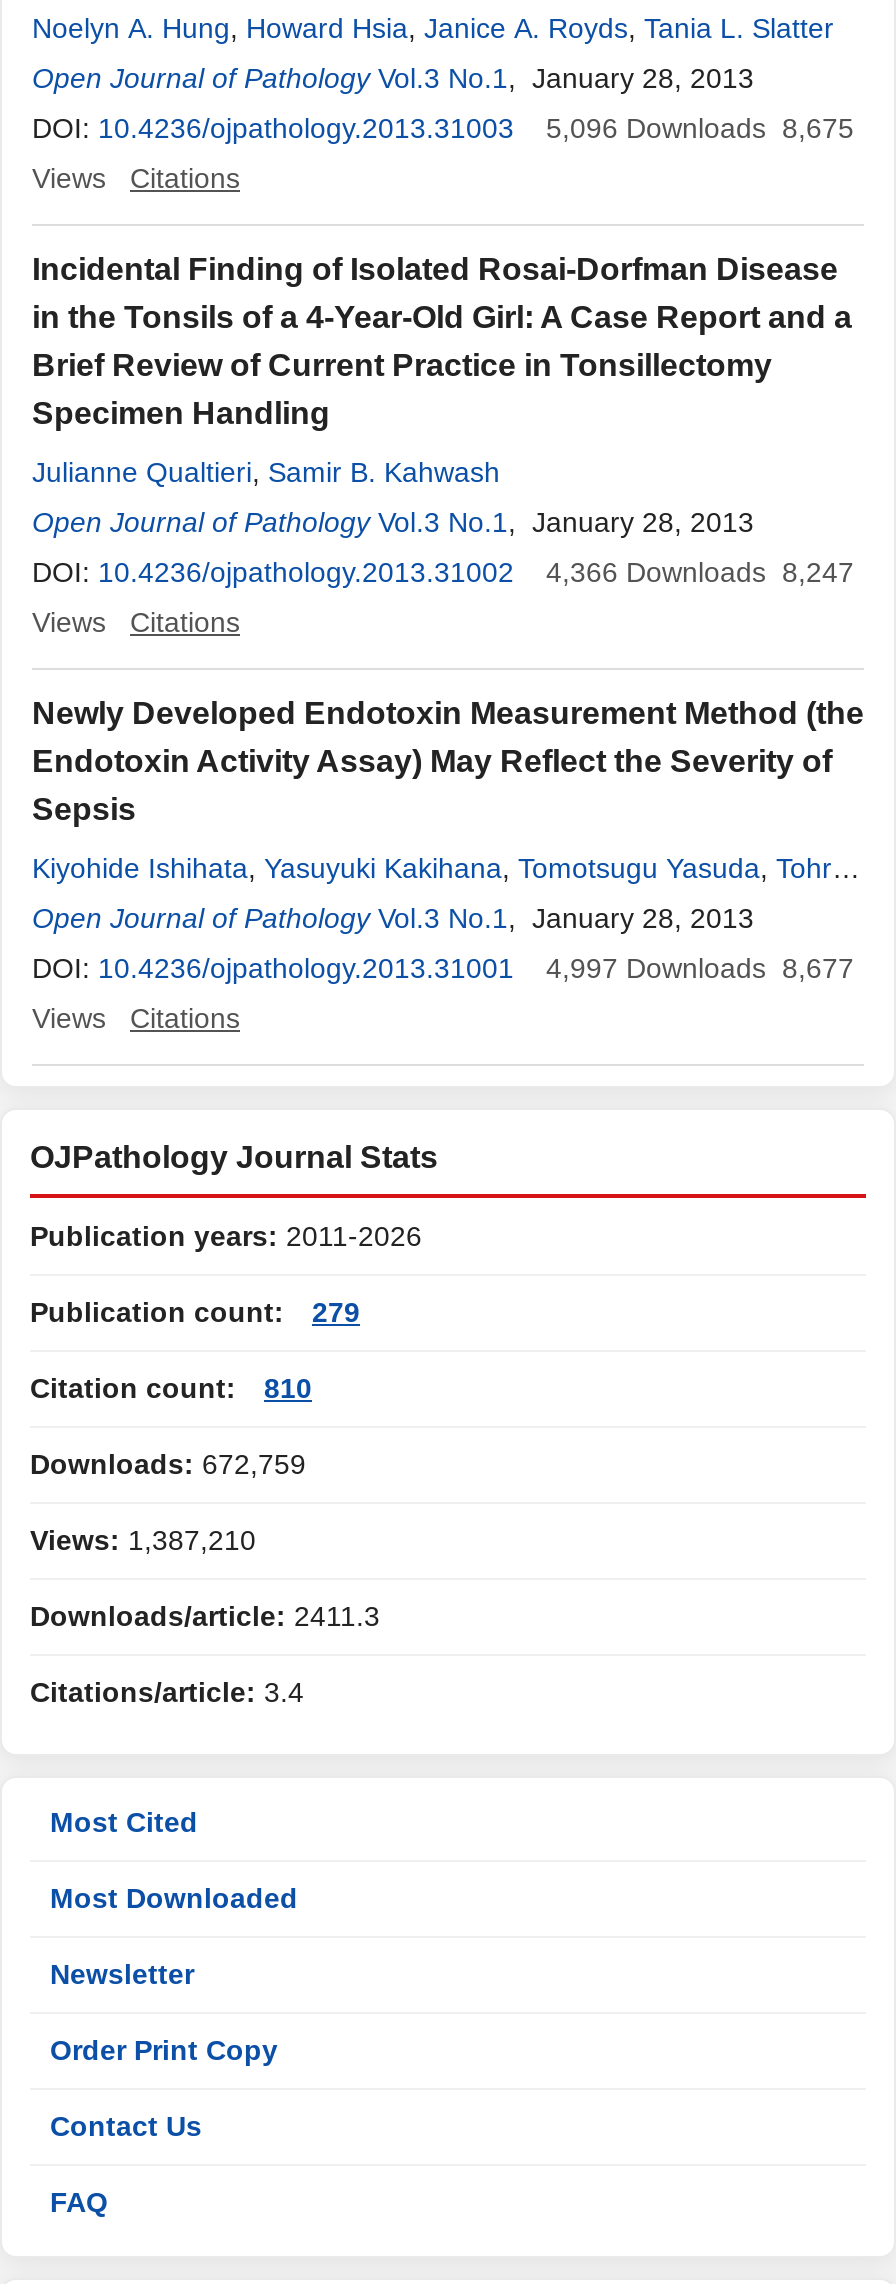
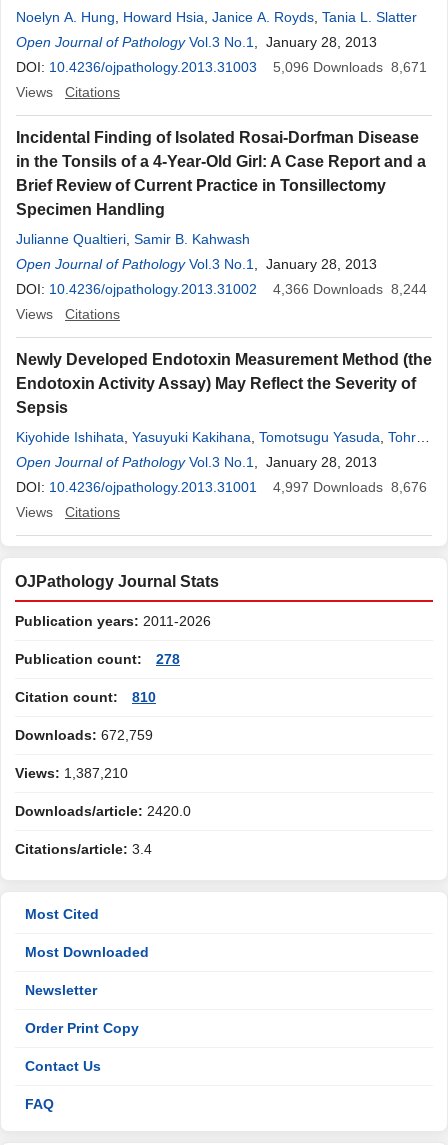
- DOI: 10.4236/ojpathology.2013.31003 5,096 Downloads 8,675
+ DOI: 10.4236/ojpathology.2013.31003 5,096 Downloads 8,671

- DOI: 10.4236/ojpathology.2013.31002 4,366 Downloads 8,247
+ DOI: 10.4236/ojpathology.2013.31002 4,366 Downloads 8,244

- DOI: 10.4236/ojpathology.2013.31001 4,997 Downloads 8,677
+ DOI: 10.4236/ojpathology.2013.31001 4,997 Downloads 8,676

- Publication count: 279
+ Publication count: 278

- Downloads/article: 2411.3
+ Downloads/article: 2420.0
